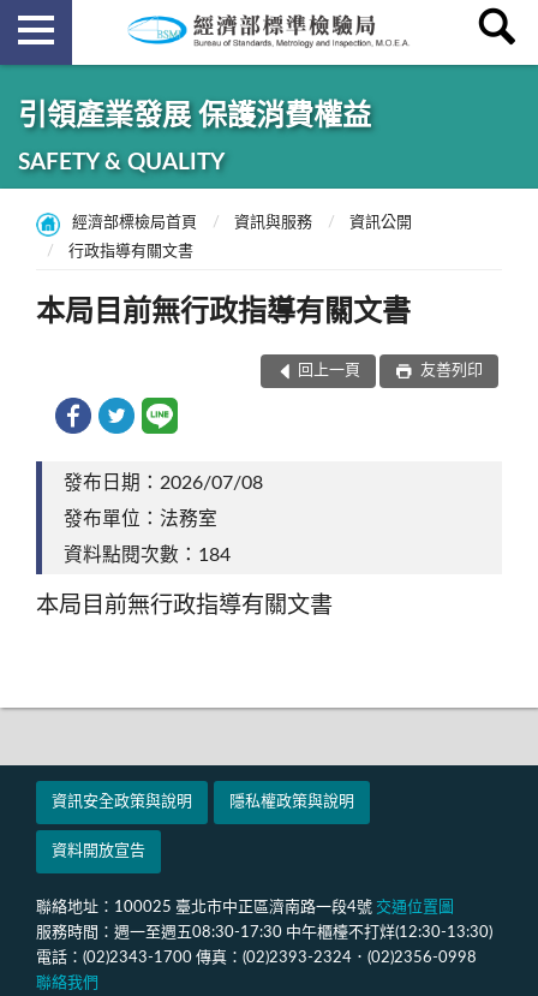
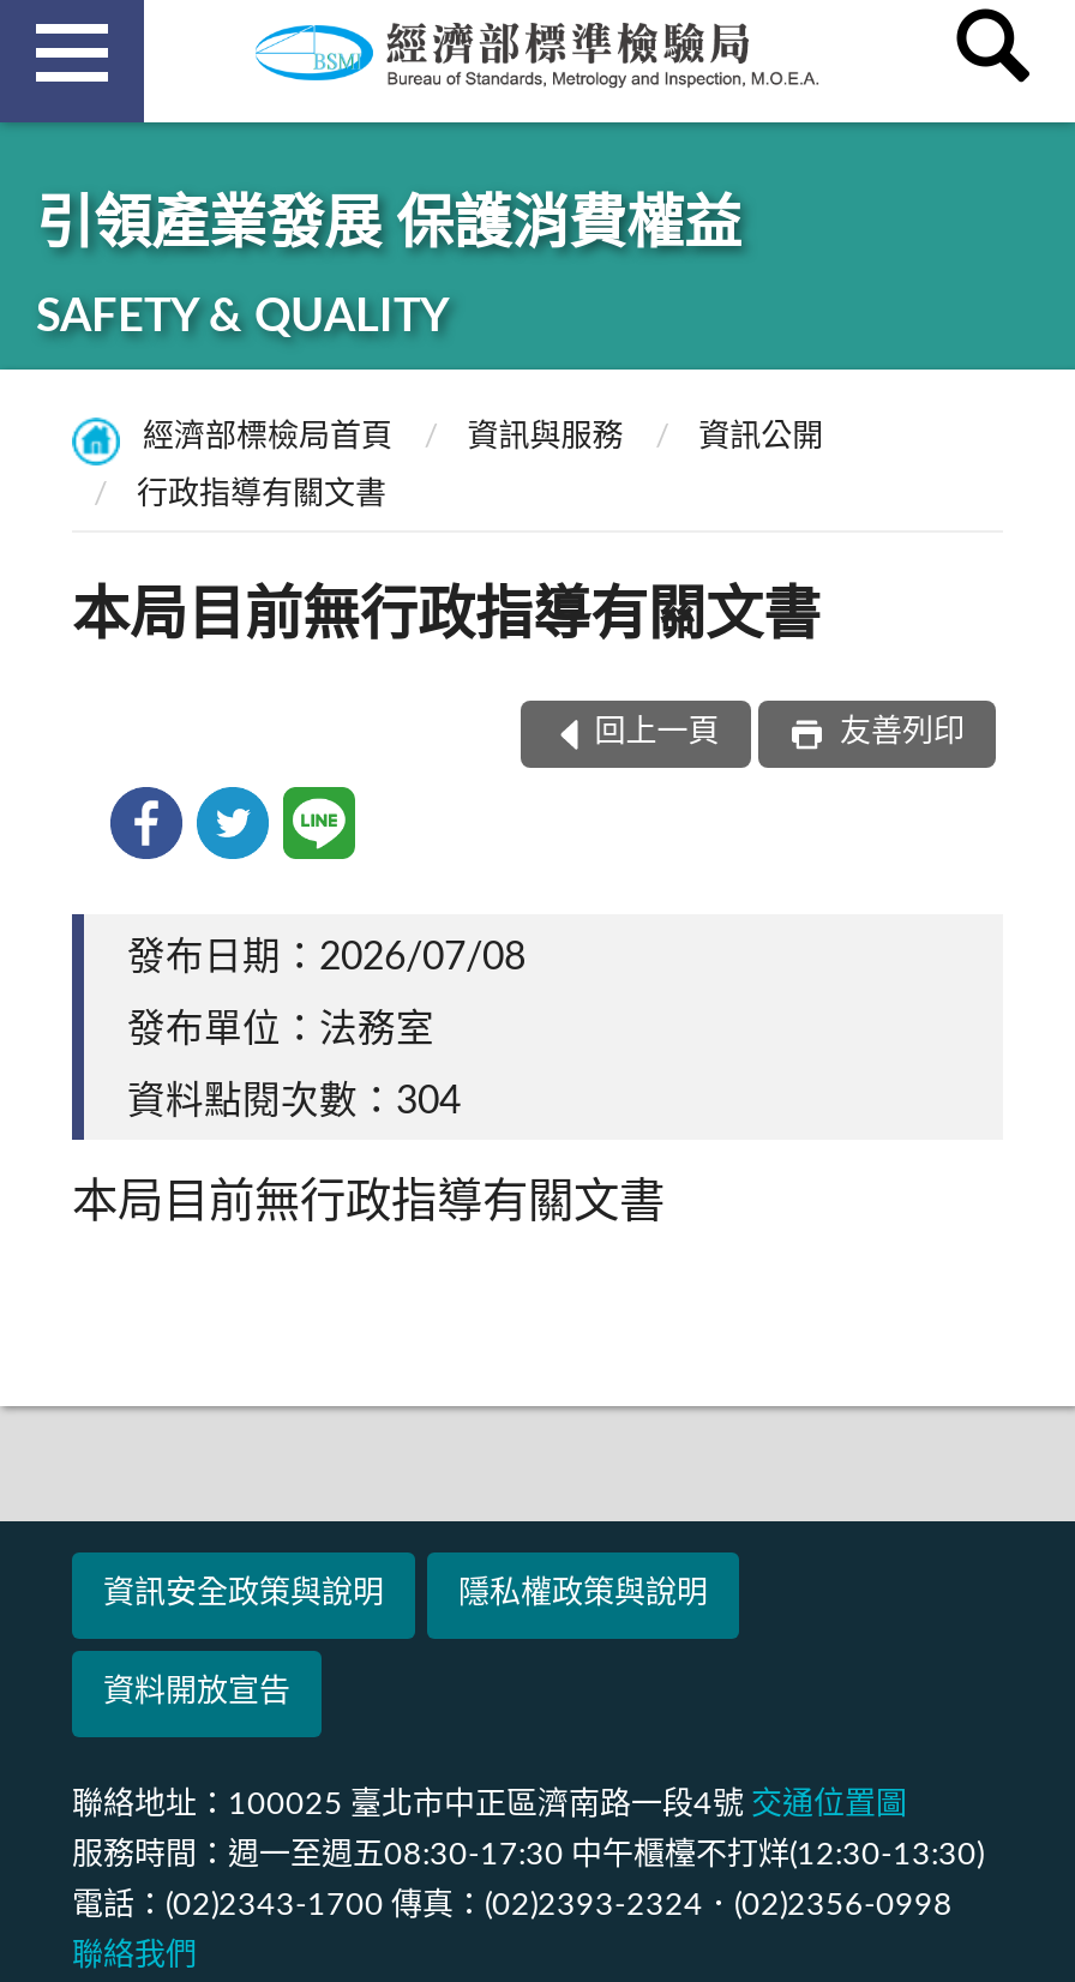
- 資料點閱次數：184
+ 資料點閱次數：304
